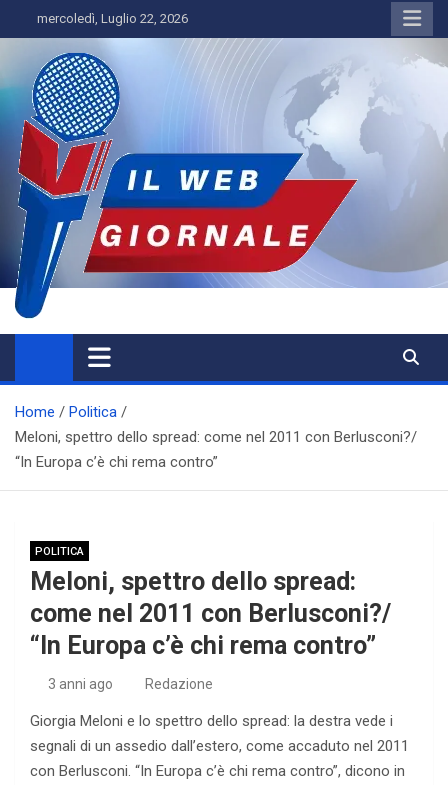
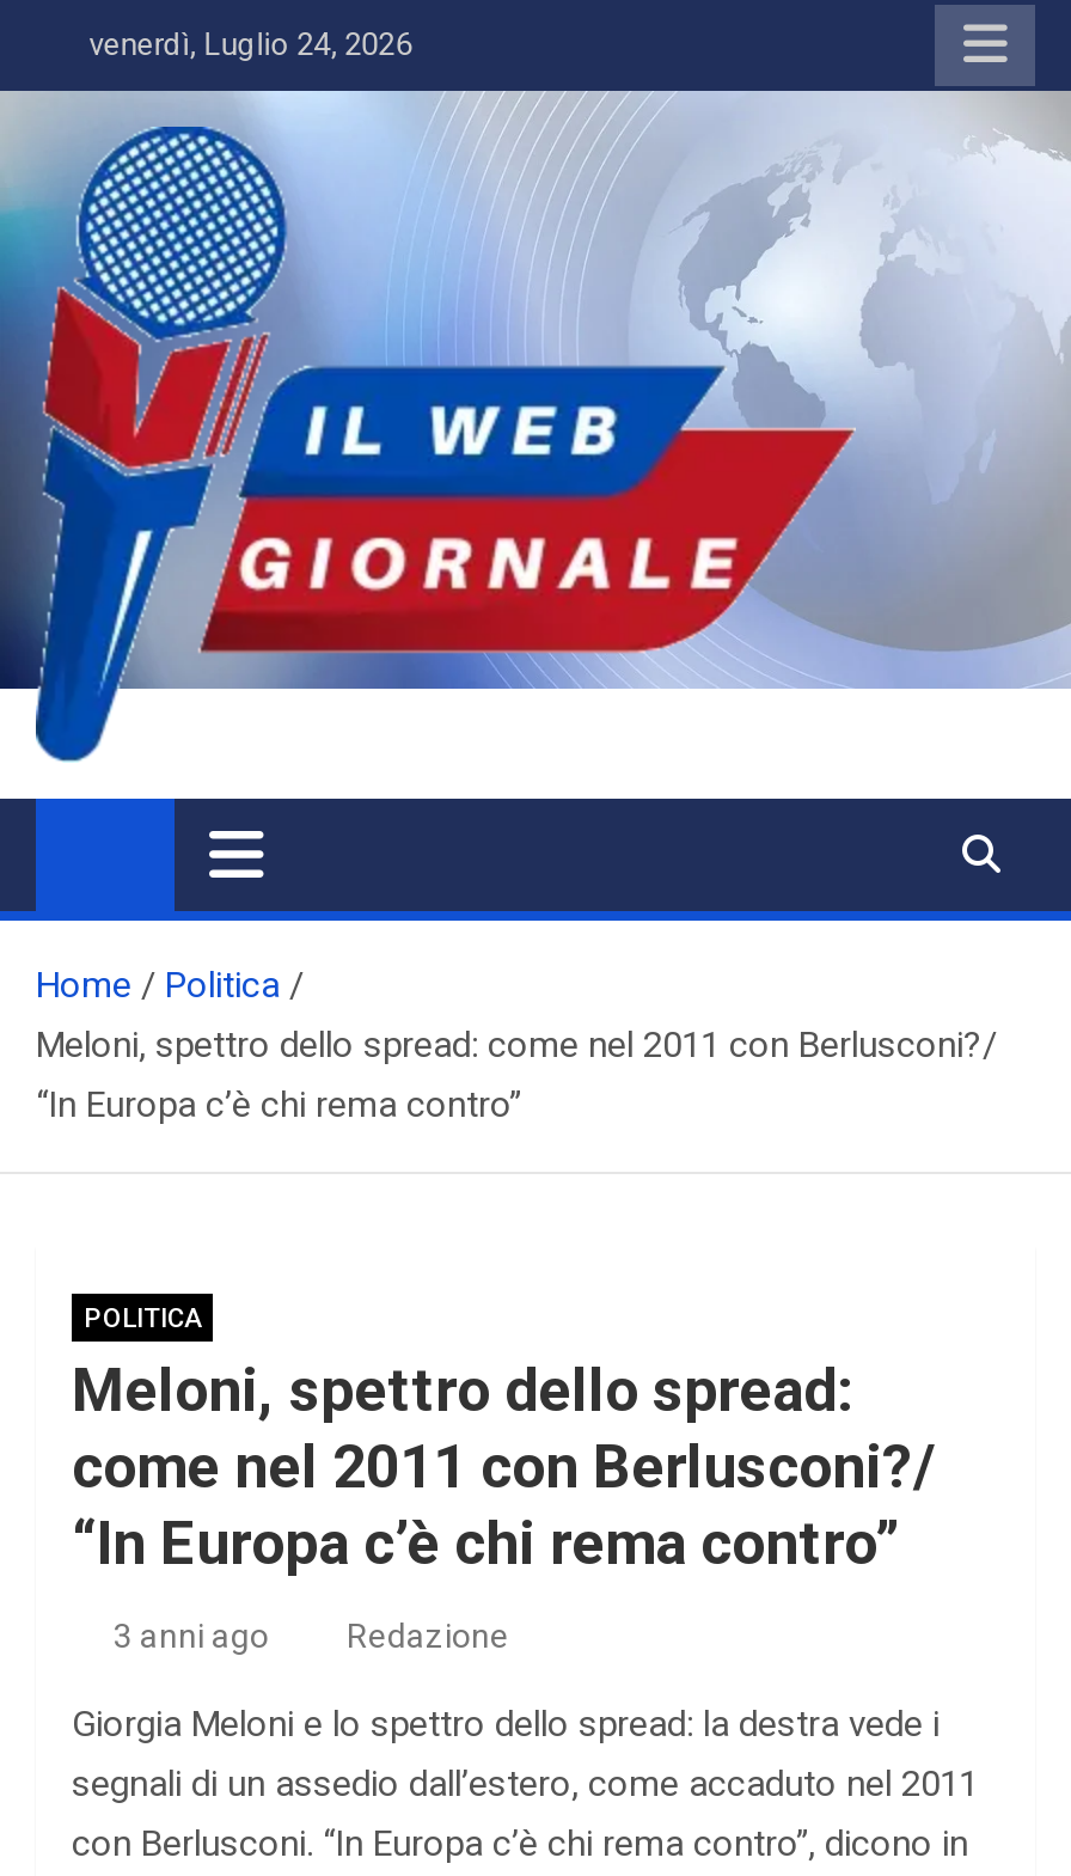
- mercoledì, Luglio 22, 2026
+ venerdì, Luglio 24, 2026
